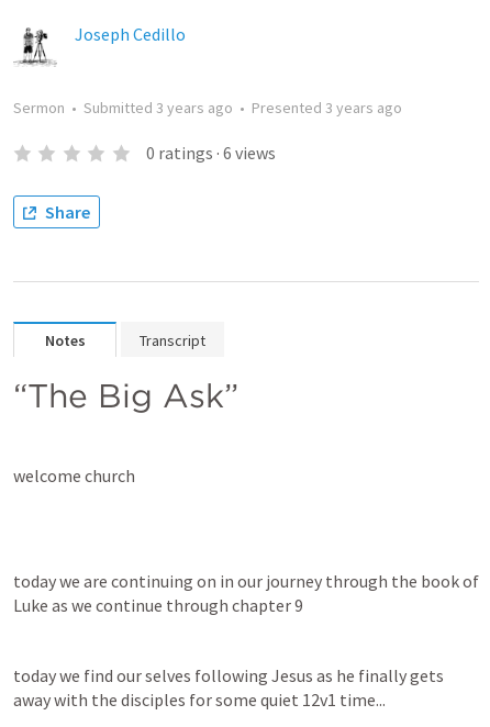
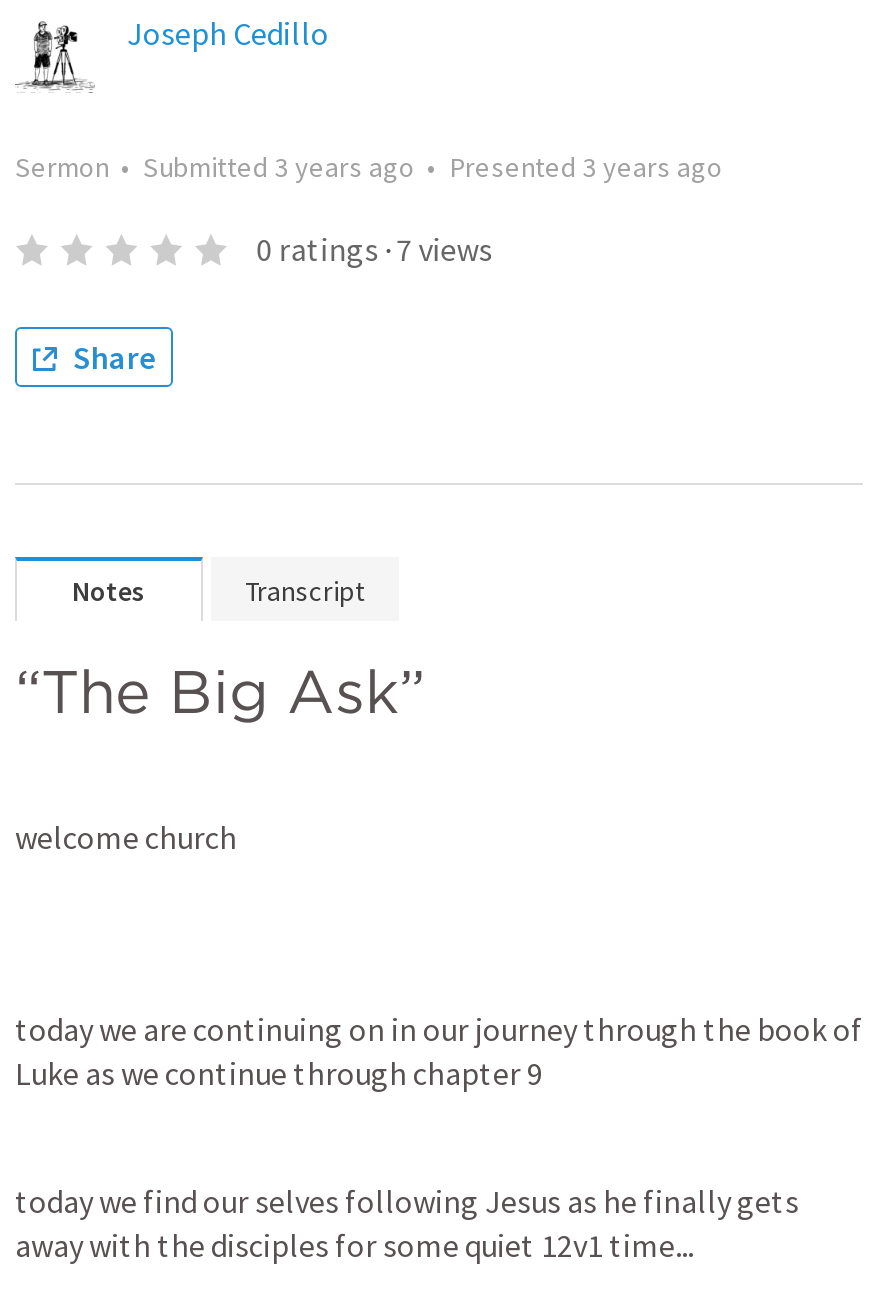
- 0 ratings · 6 views
+ 0 ratings · 7 views
